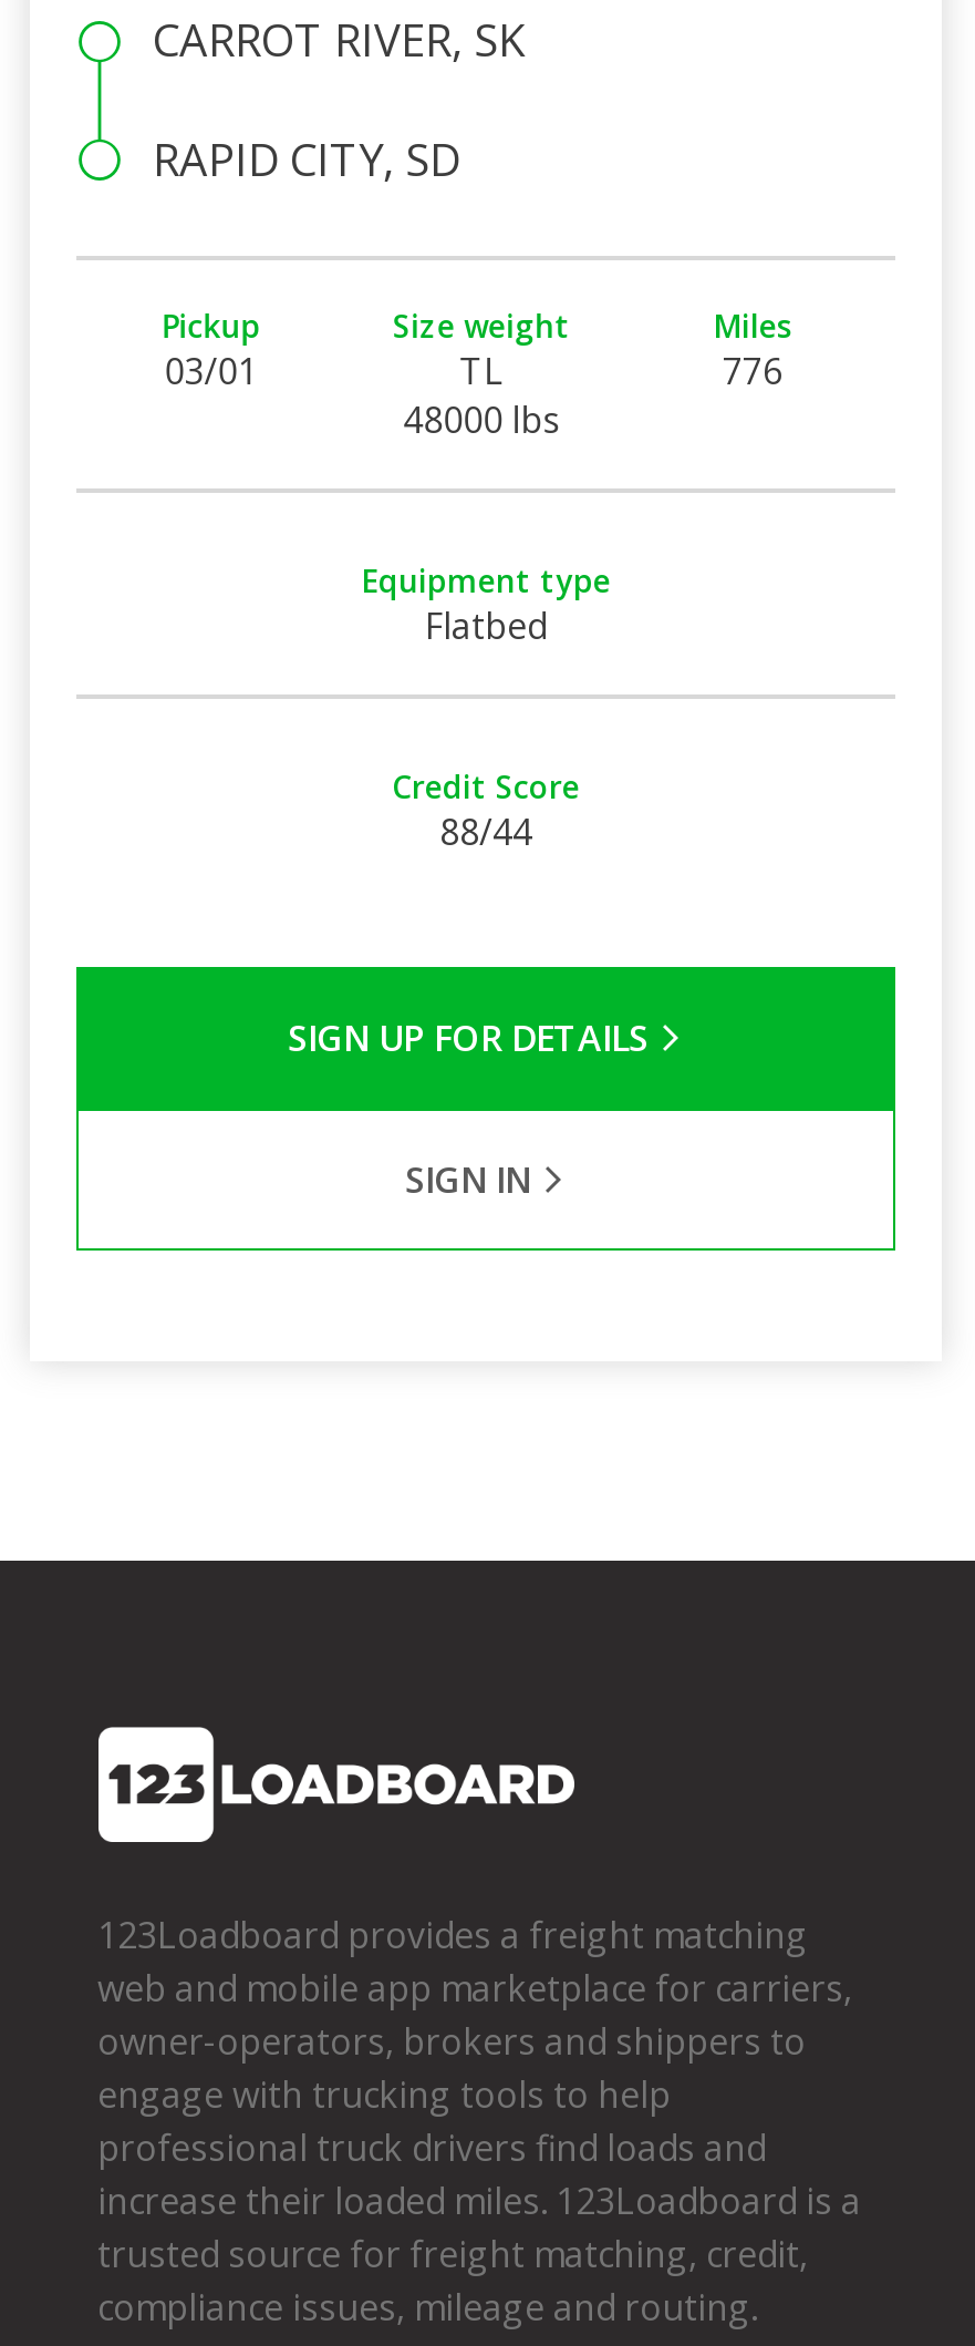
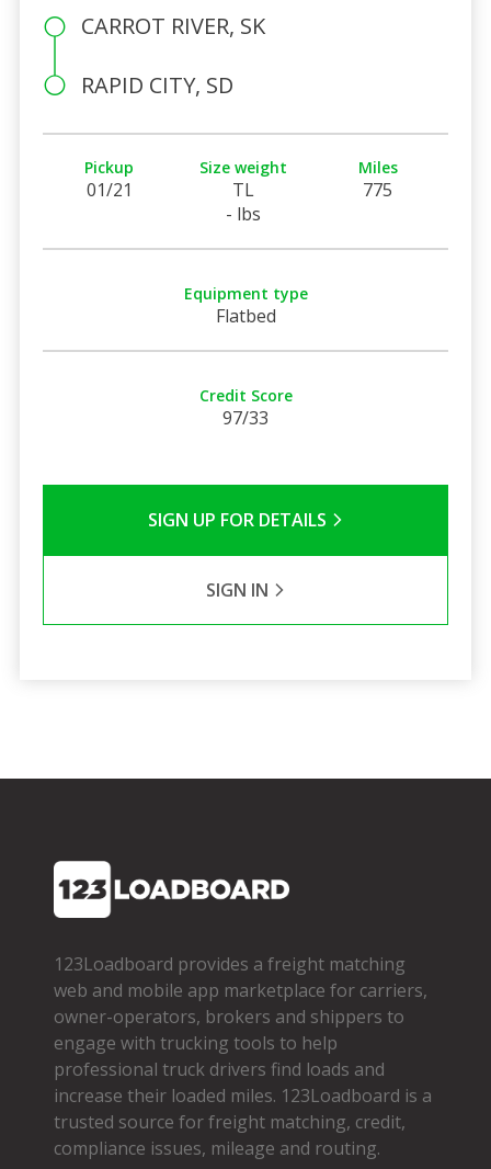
- 03/01
+ 01/21

- 776
+ 775

- 48000 lbs
+ - lbs

- 88/44
+ 97/33
